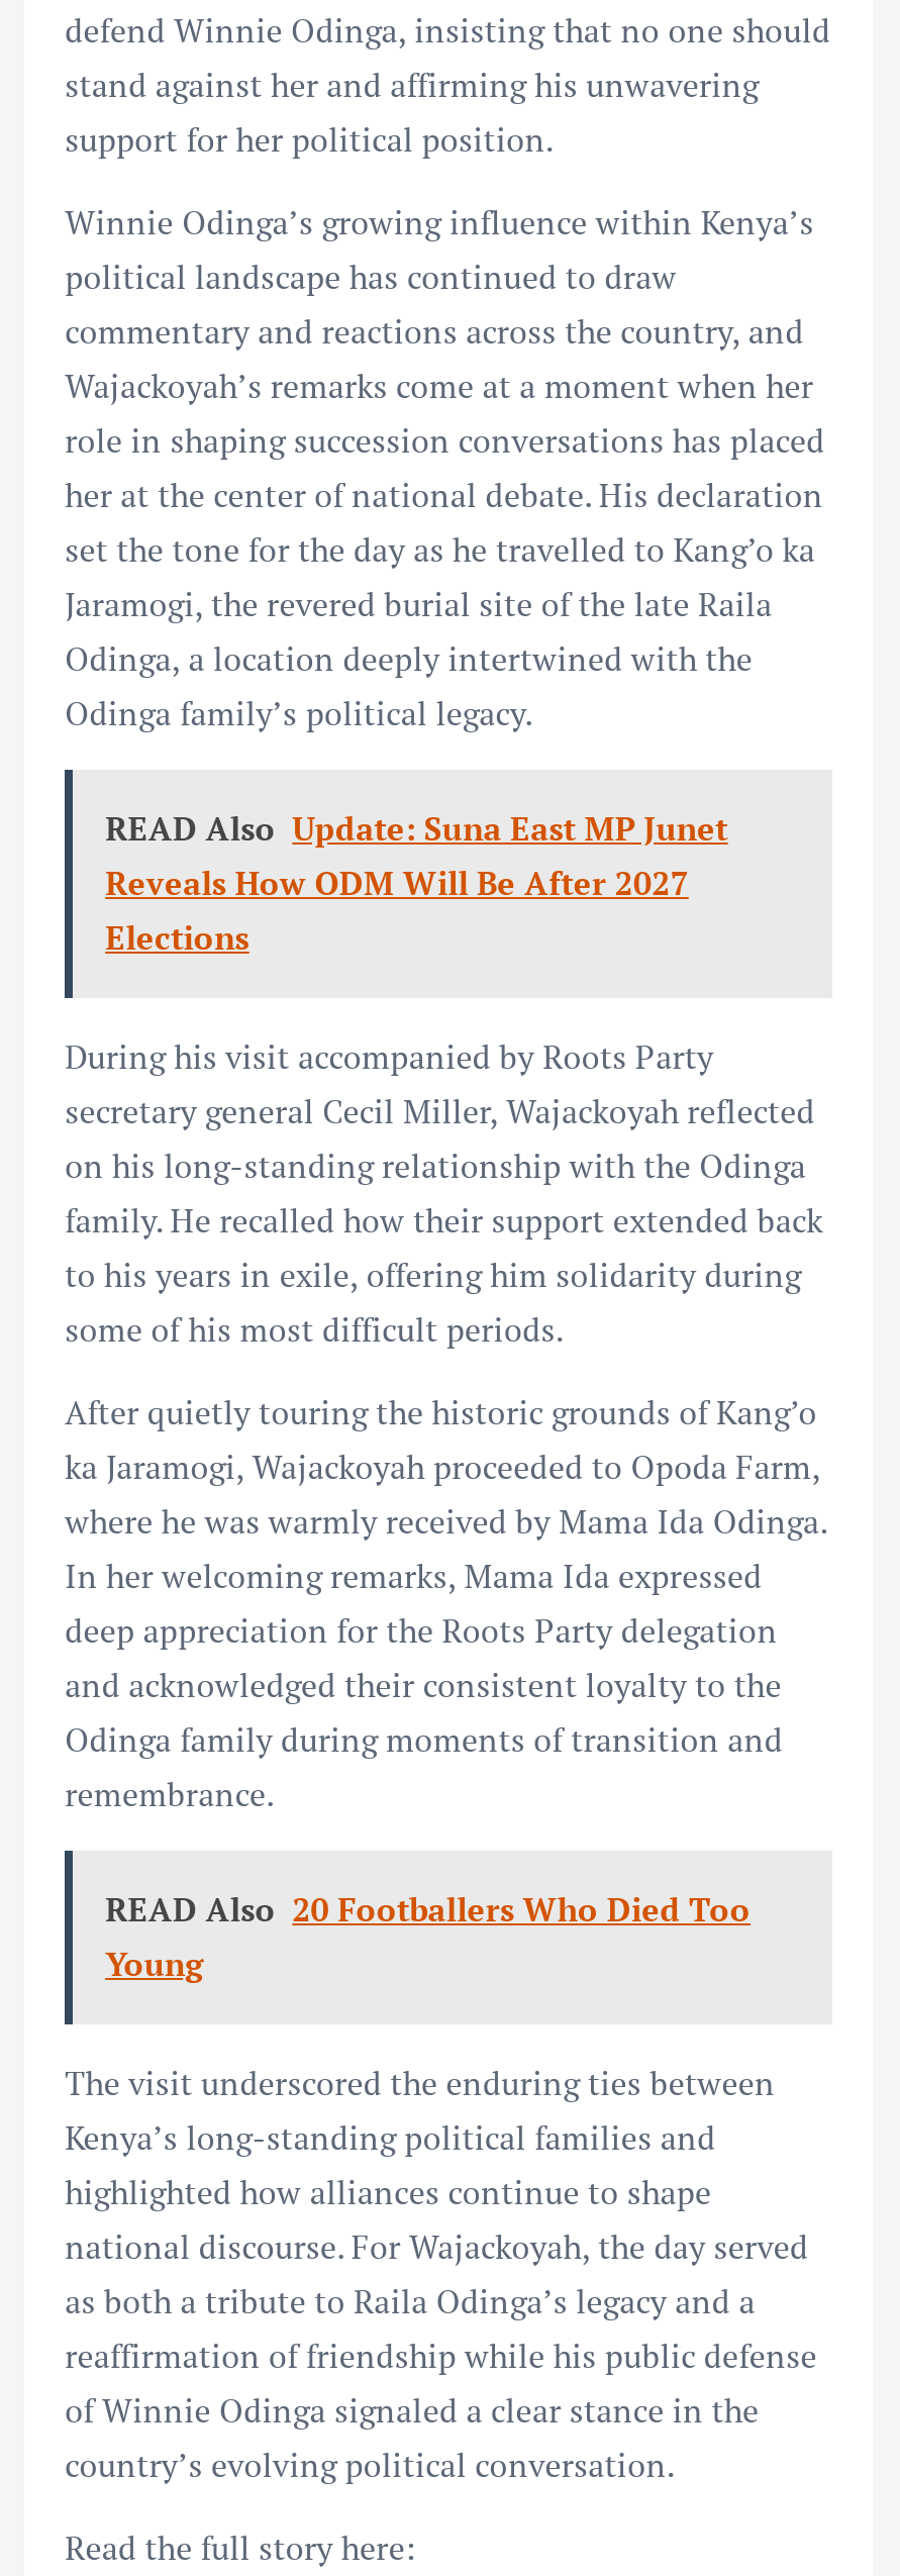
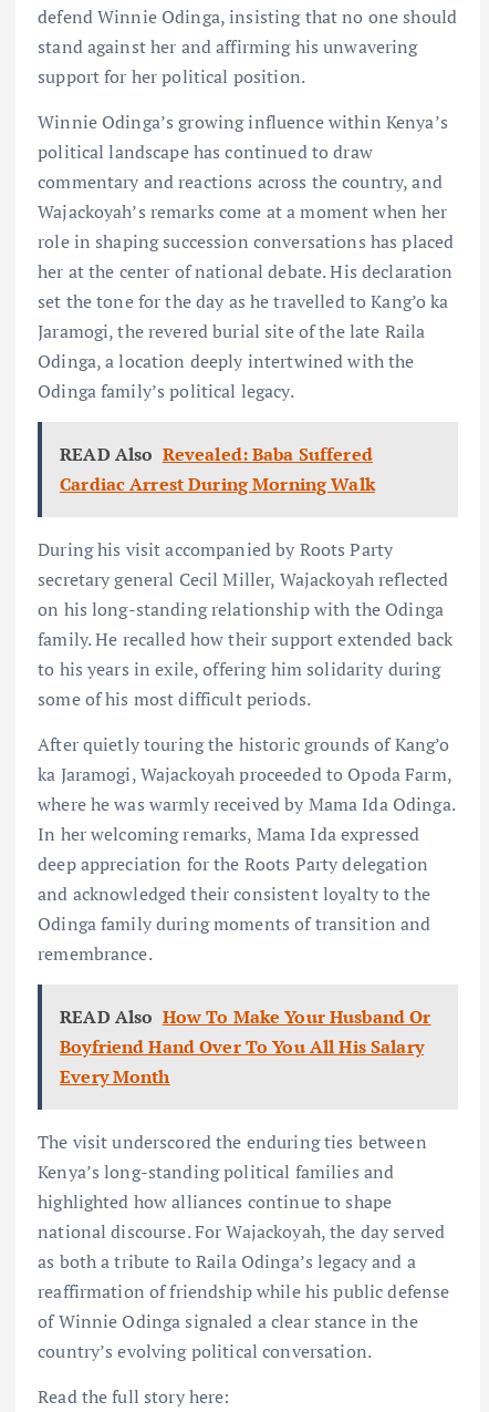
- READ Also Update: Suna East MP Junet
- Reveals How ODM Will Be After 2027
- Elections
+ READ Also Revealed: Baba Suffered
+ Cardiac Arrest During Morning Walk

moved up: During his visit accompanied by Roots Party | secretary general Cecil Miller, Wajackoyah reflected | on his long-standing relationship with the Odinga | ... | Odinga family during moments of transition and | remembrance.

- READ Also 20 Footballers Who Died Too
- Young
+ READ Also How To Make Your Husband Or
+ Boyfriend Hand Over To You All His Salary
+ Every Month
